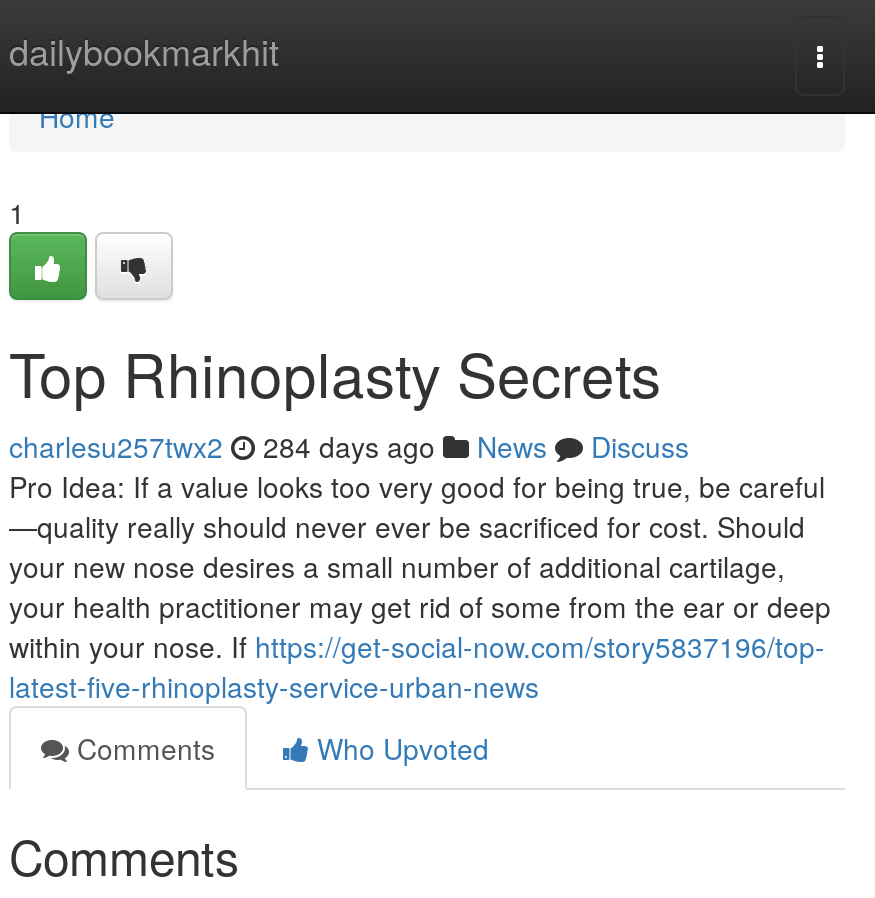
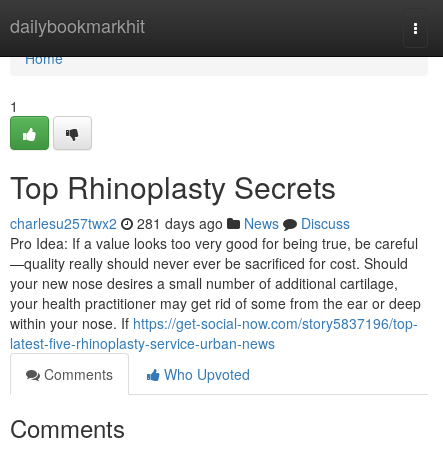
- charlesu257twx2 284 days ago News Discuss
+ charlesu257twx2 281 days ago News Discuss
